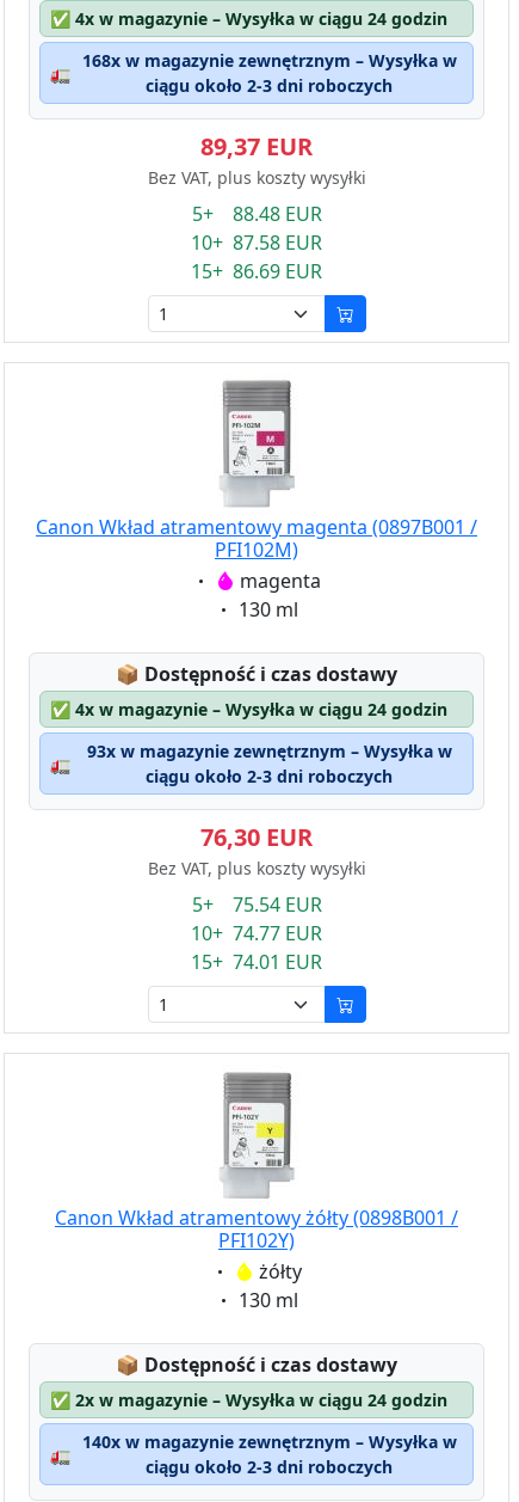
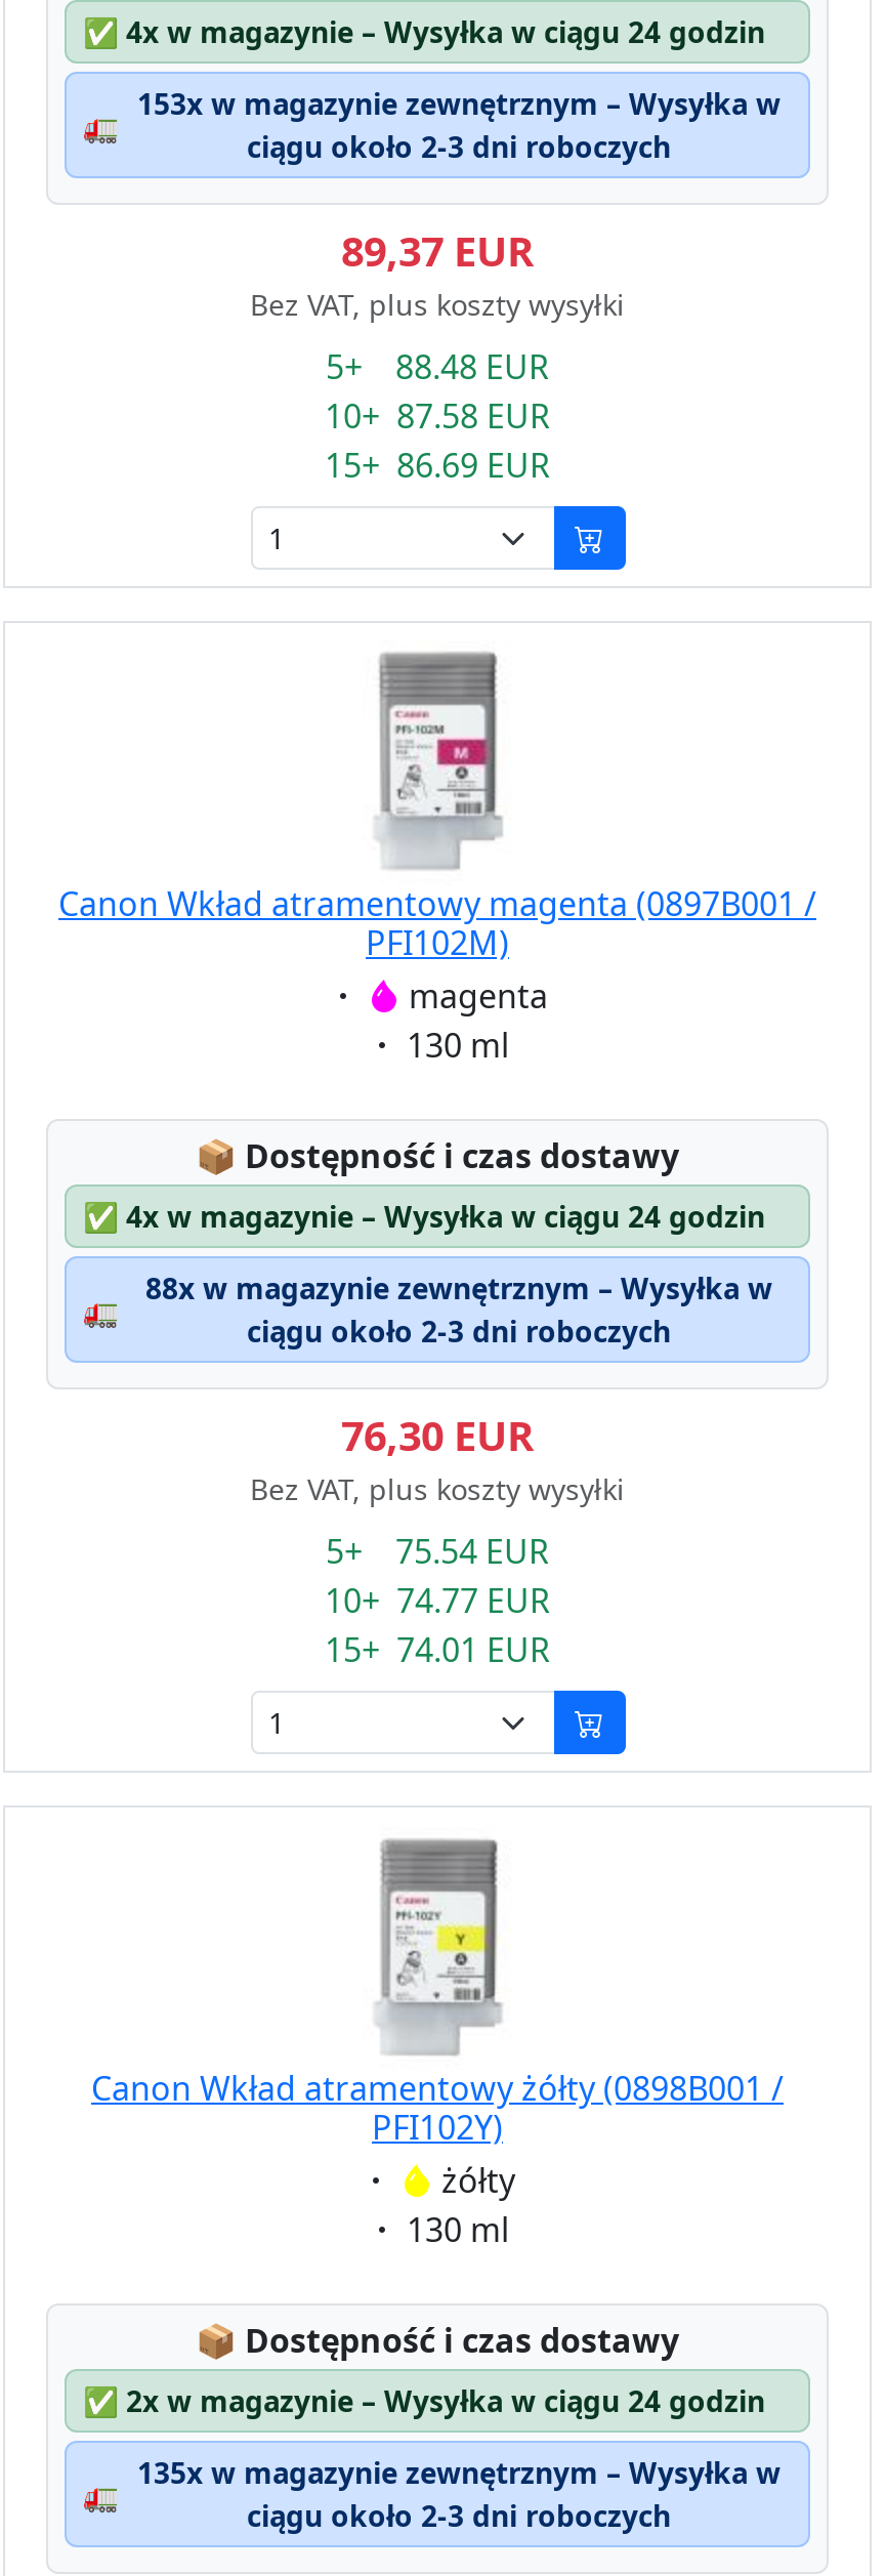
- 168x w magazynie zewnętrznym – Wysyłka w
+ 153x w magazynie zewnętrznym – Wysyłka w

- 93x w magazynie zewnętrznym – Wysyłka w
+ 88x w magazynie zewnętrznym – Wysyłka w

- 140x w magazynie zewnętrznym – Wysyłka w
+ 135x w magazynie zewnętrznym – Wysyłka w
